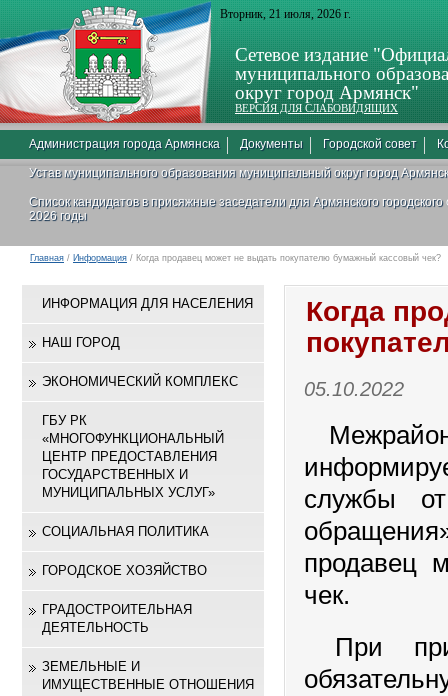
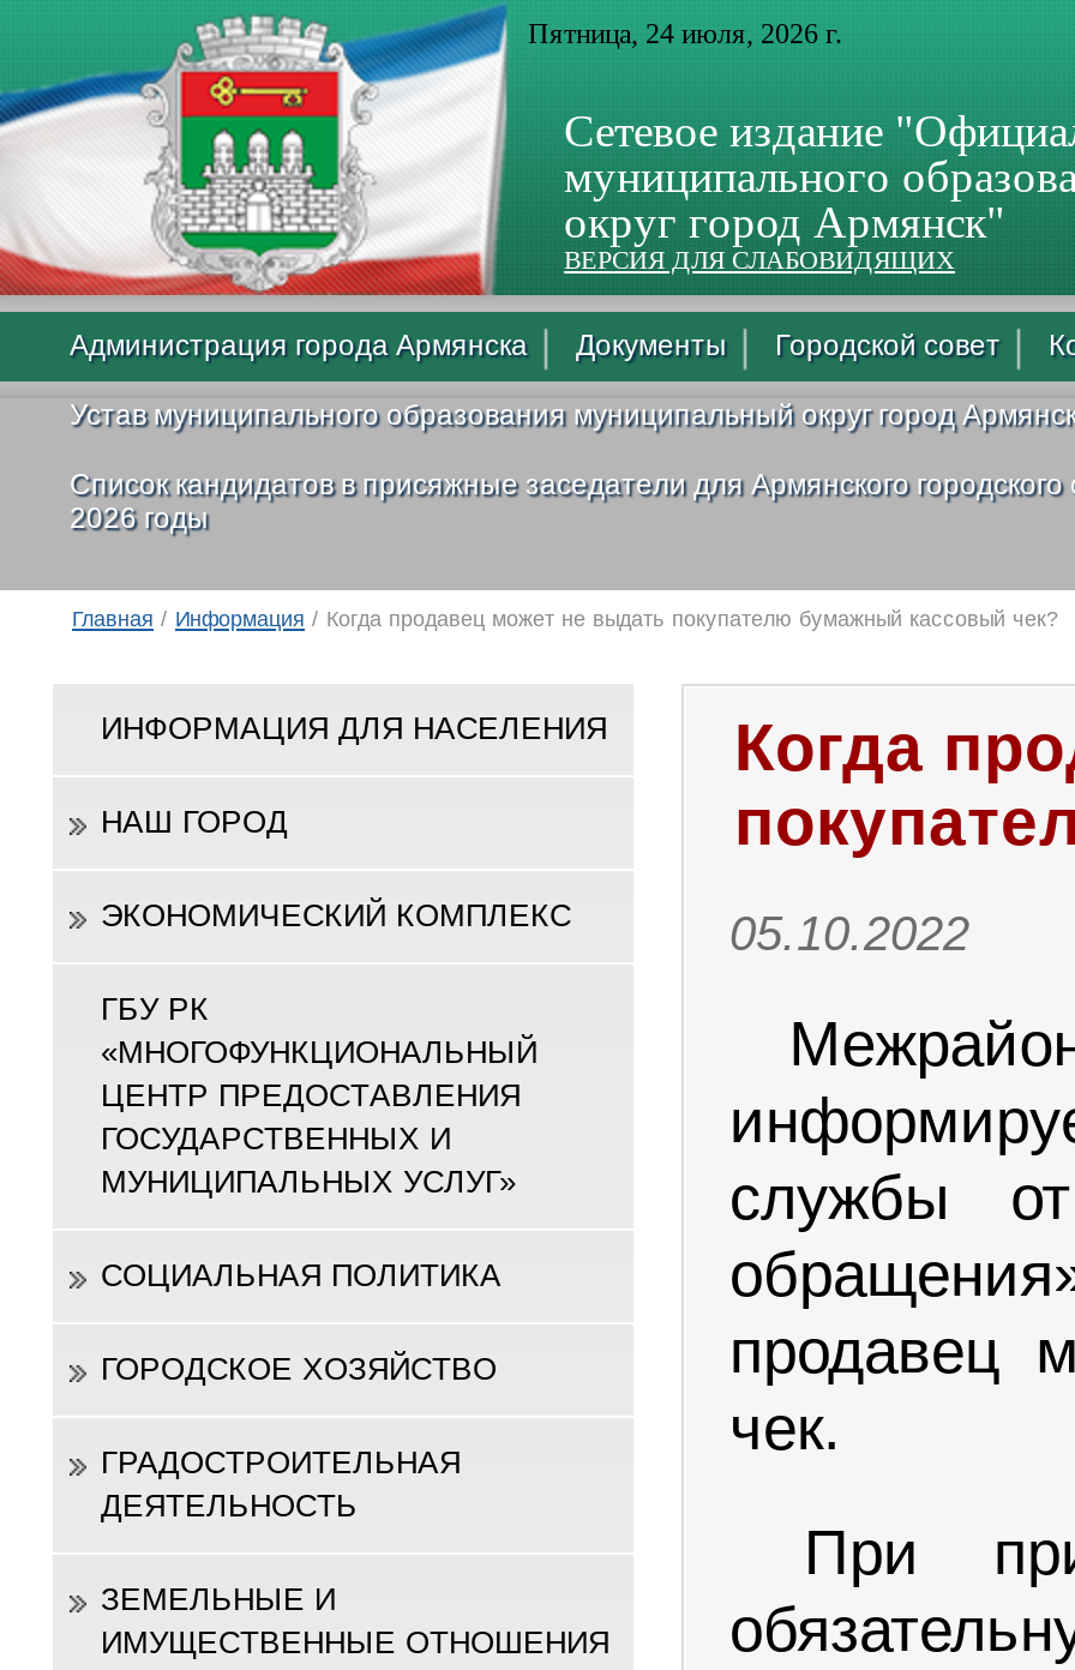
- Вторник, 21 июля, 2026 г.
+ Пятница, 24 июля, 2026 г.
